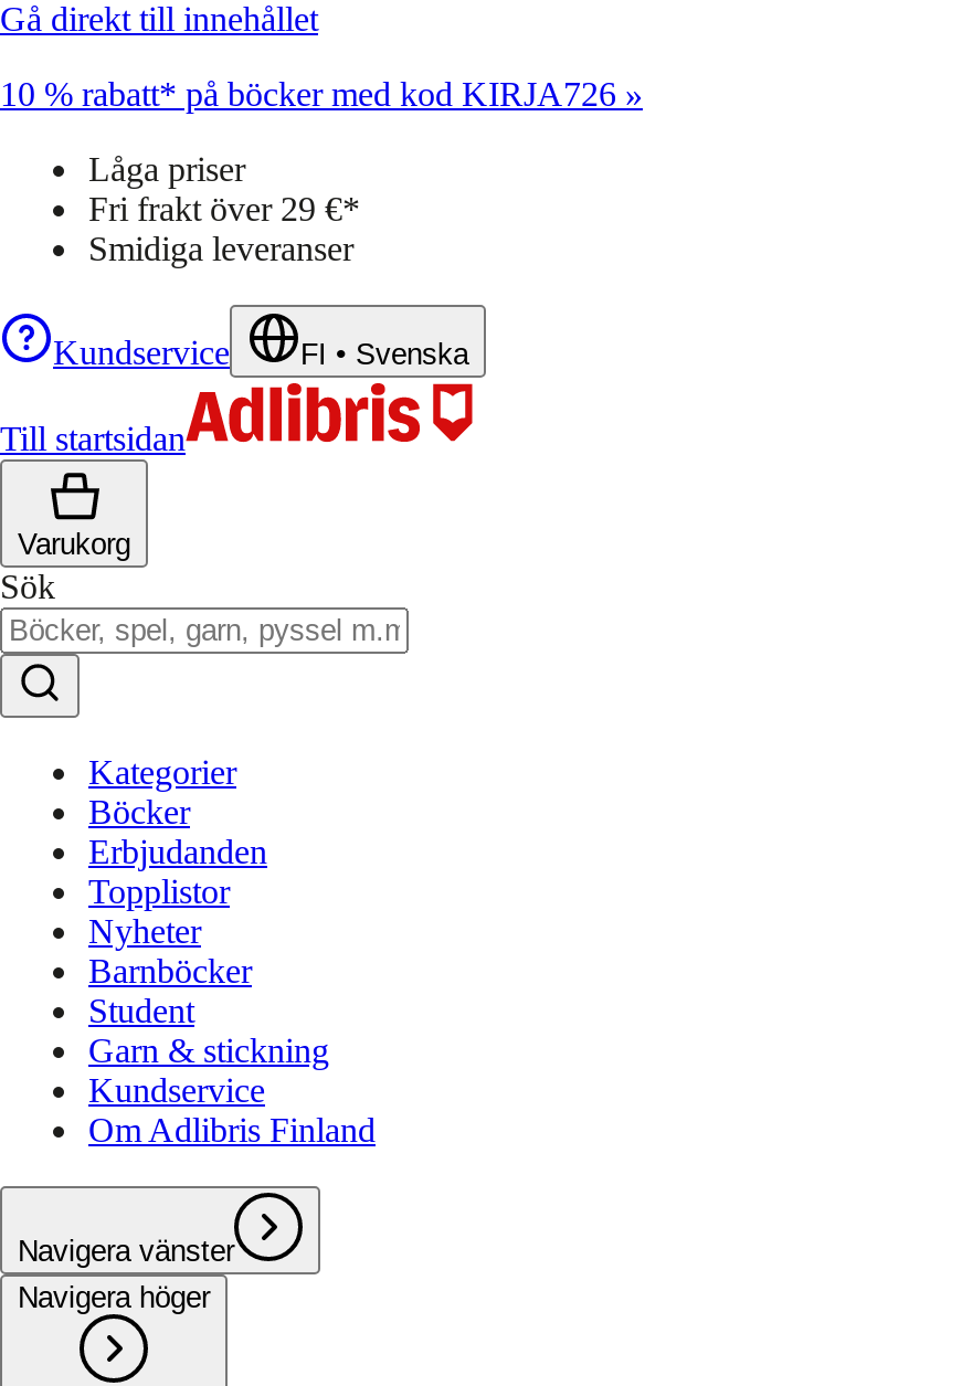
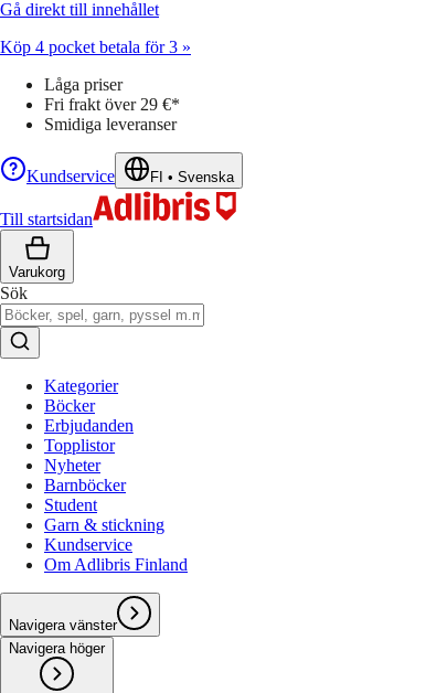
- 10 % rabatt* på böcker med kod KIRJA726 »
+ Köp 4 pocket betala för 3 »
